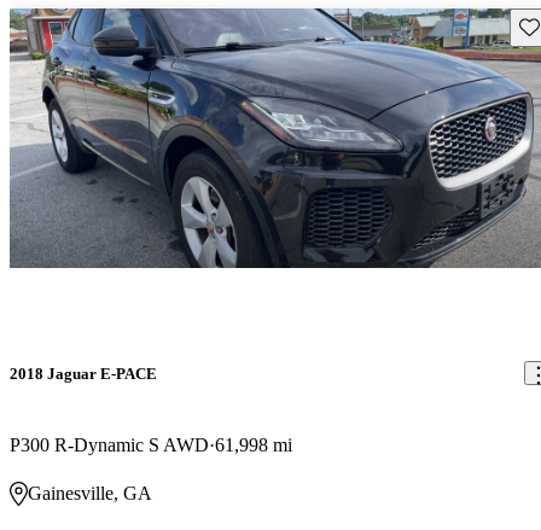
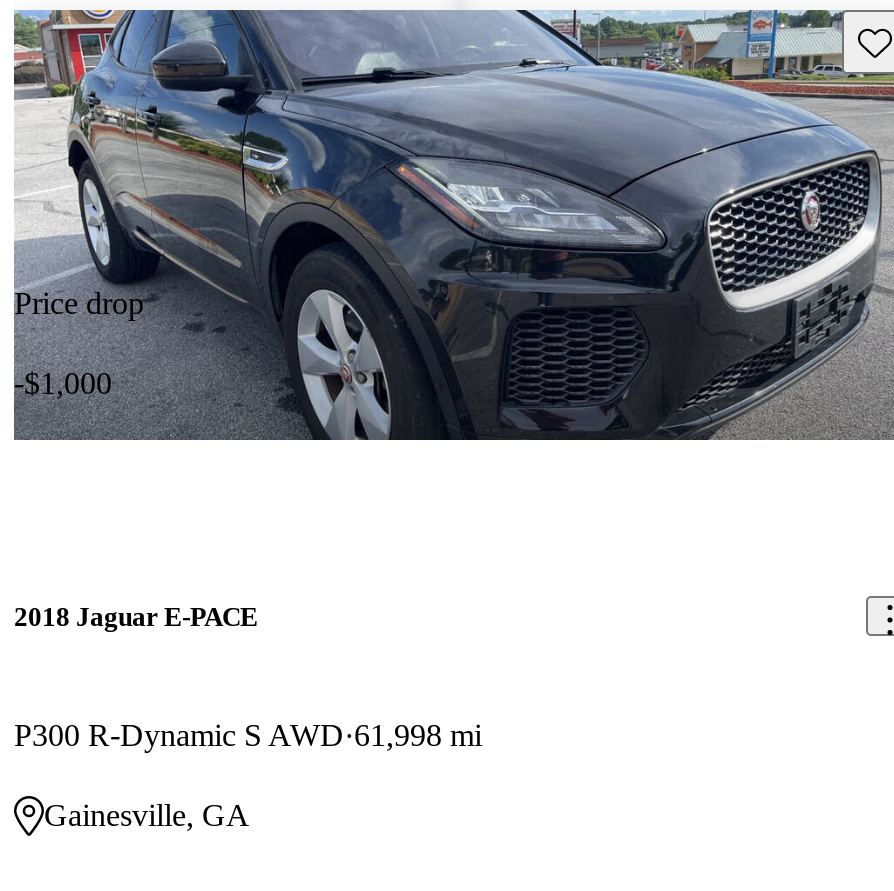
+ Price drop
+ -$1,000
